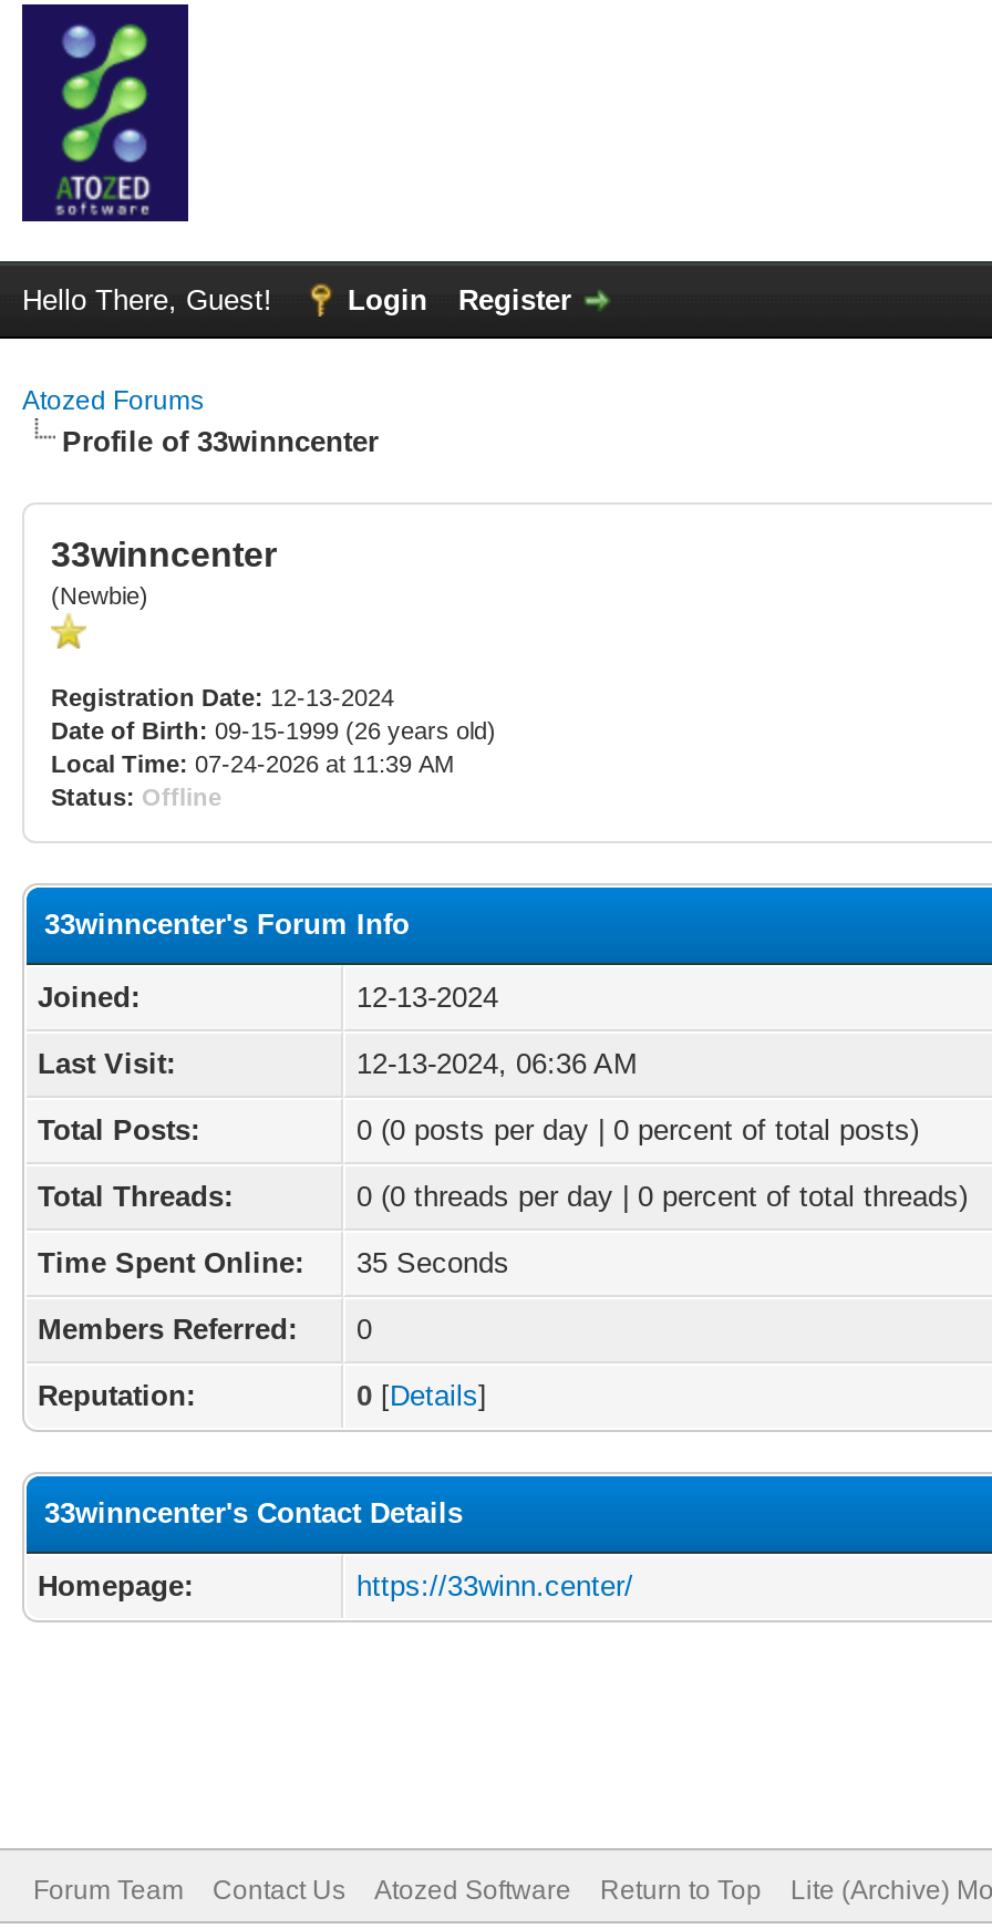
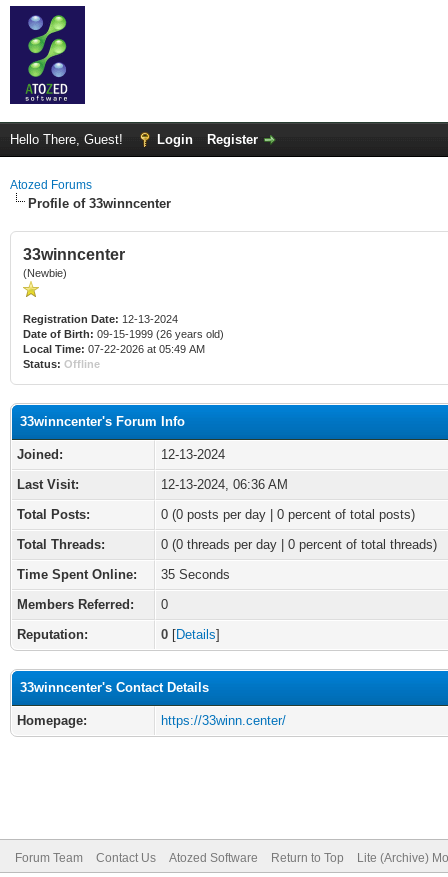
- Local Time: 07-24-2026 at 11:39 AM
+ Local Time: 07-22-2026 at 05:49 AM
